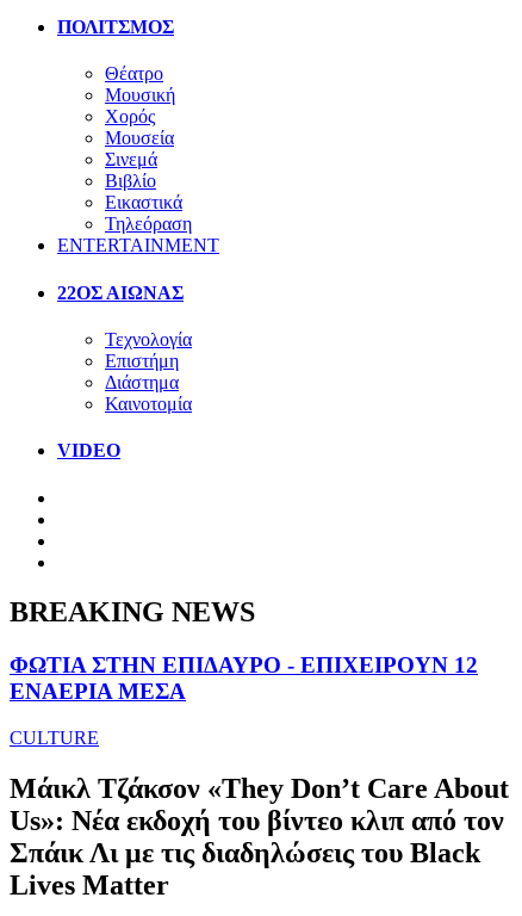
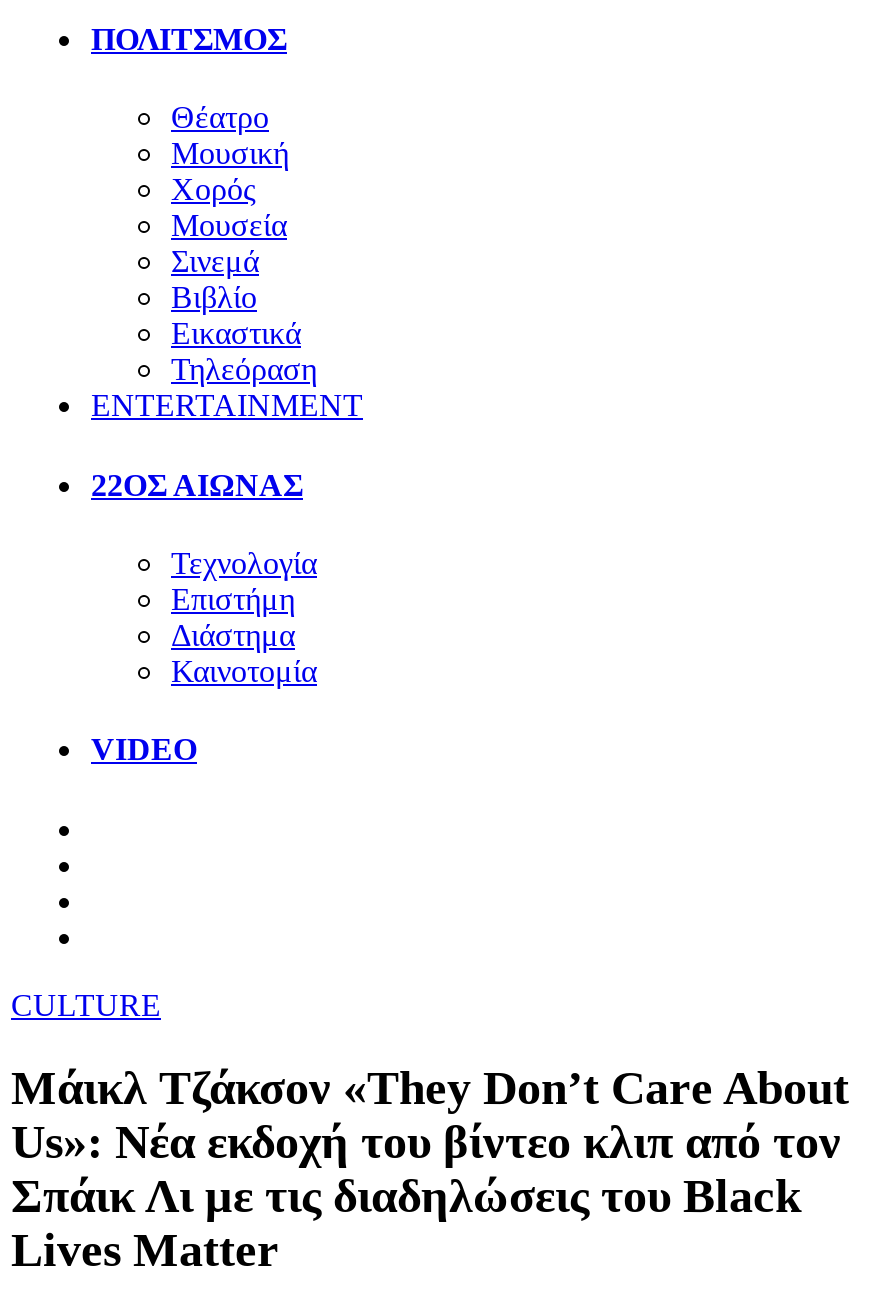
- BREAKING NEWS
- ΦΩΤΙΑ ΣΤΗΝ ΕΠΙΔΑΥΡΟ - ΕΠΙΧΕΙΡΟΥΝ 12
- ΕΝΑΕΡΙΑ ΜΕΣΑ
